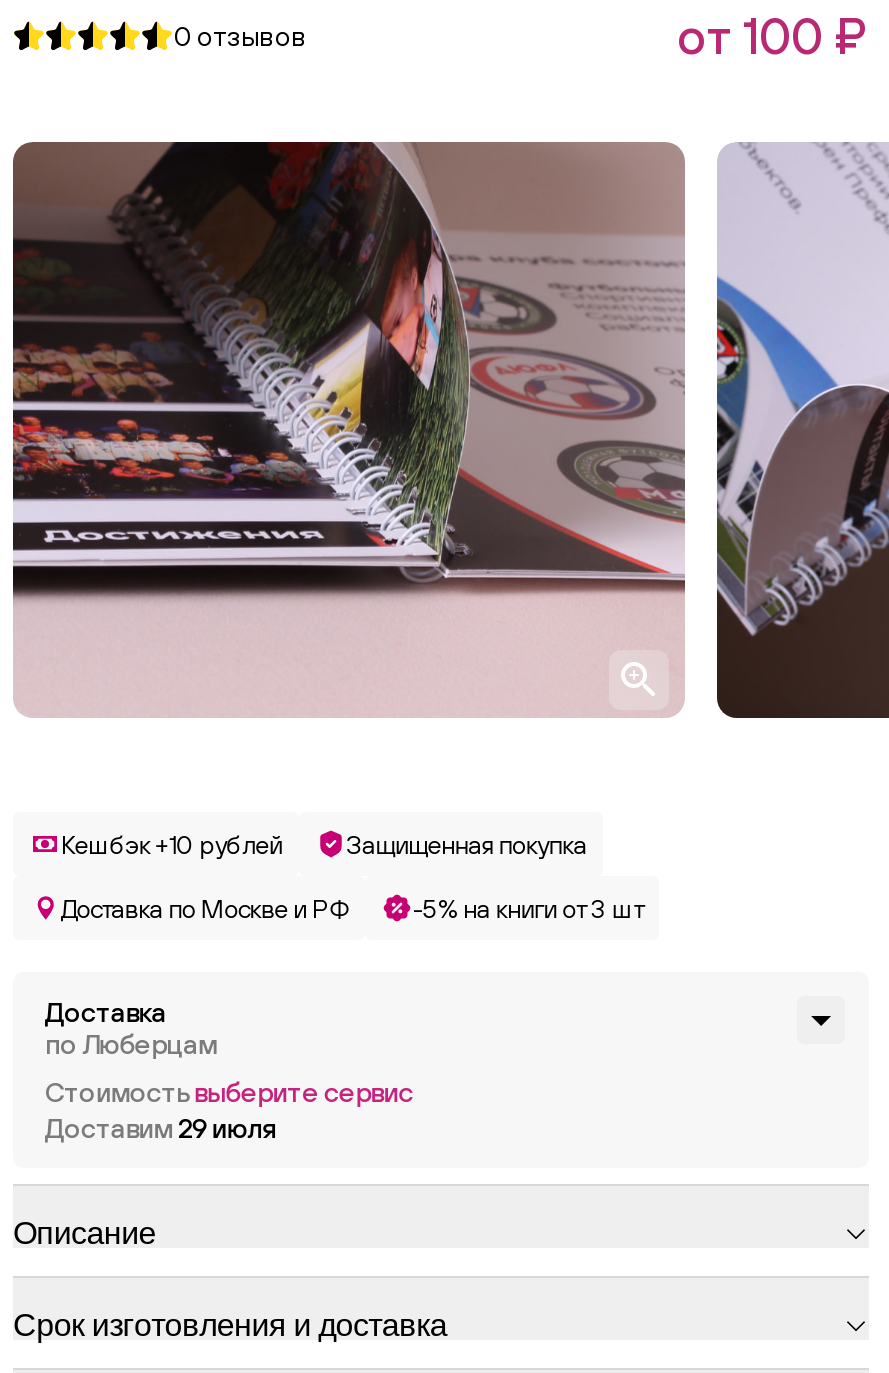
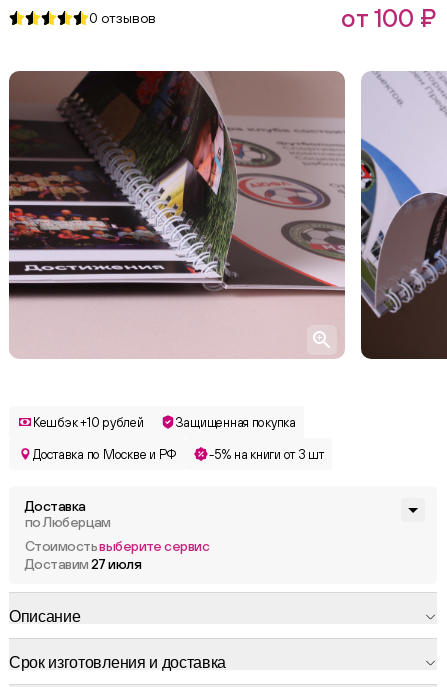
- Доставим 29 июля
+ Доставим 27 июля
